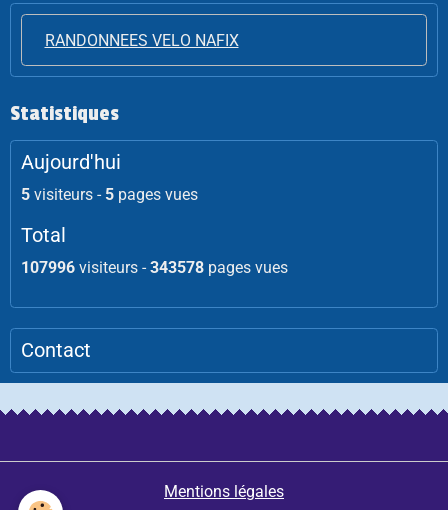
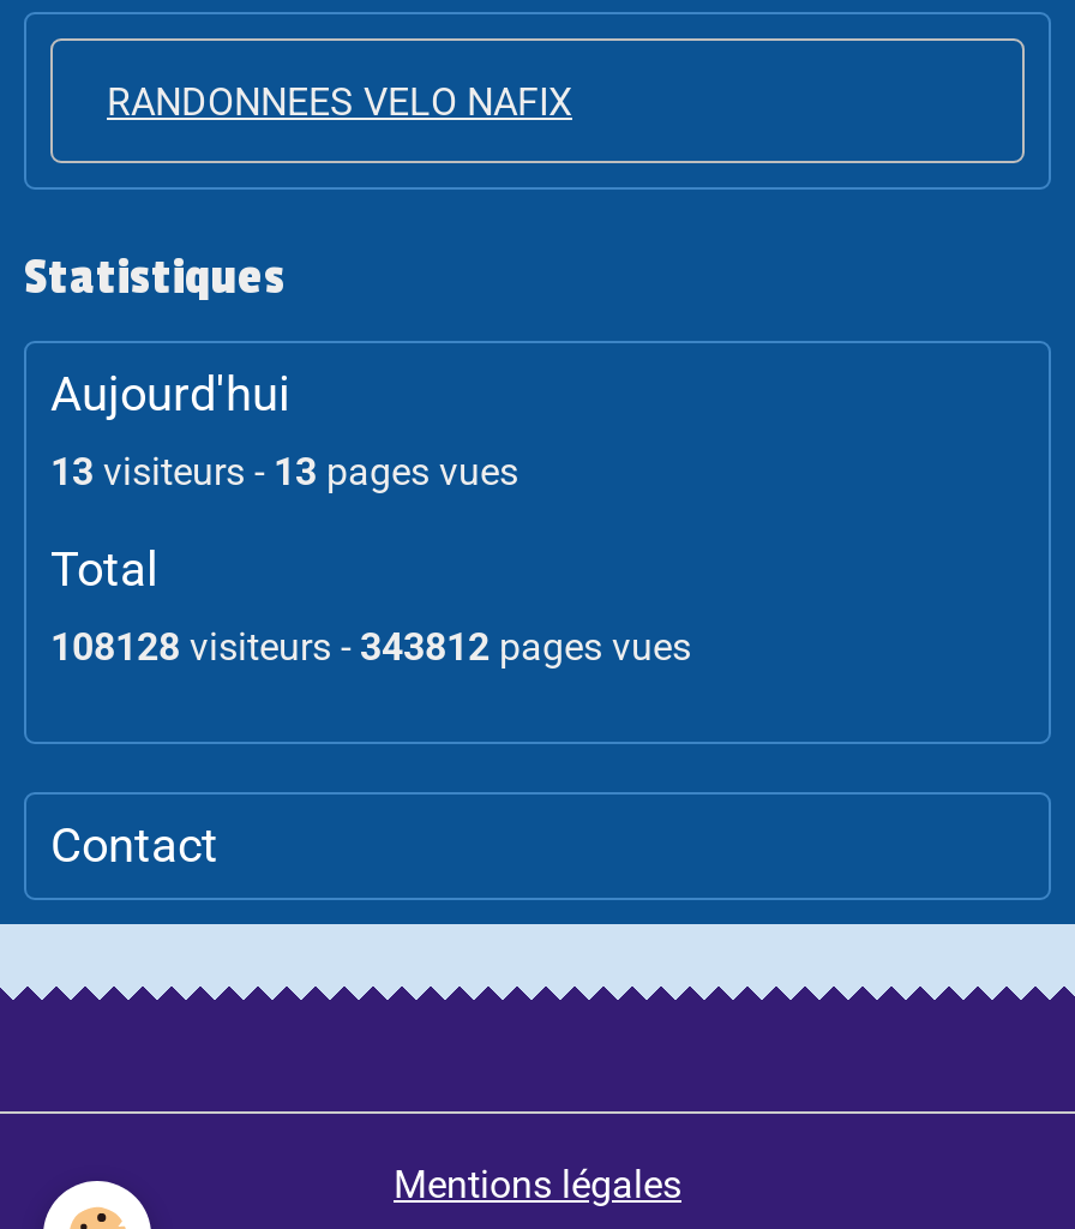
- 5 visiteurs - 5 pages vues
+ 13 visiteurs - 13 pages vues

- 107996 visiteurs - 343578 pages vues
+ 108128 visiteurs - 343812 pages vues
